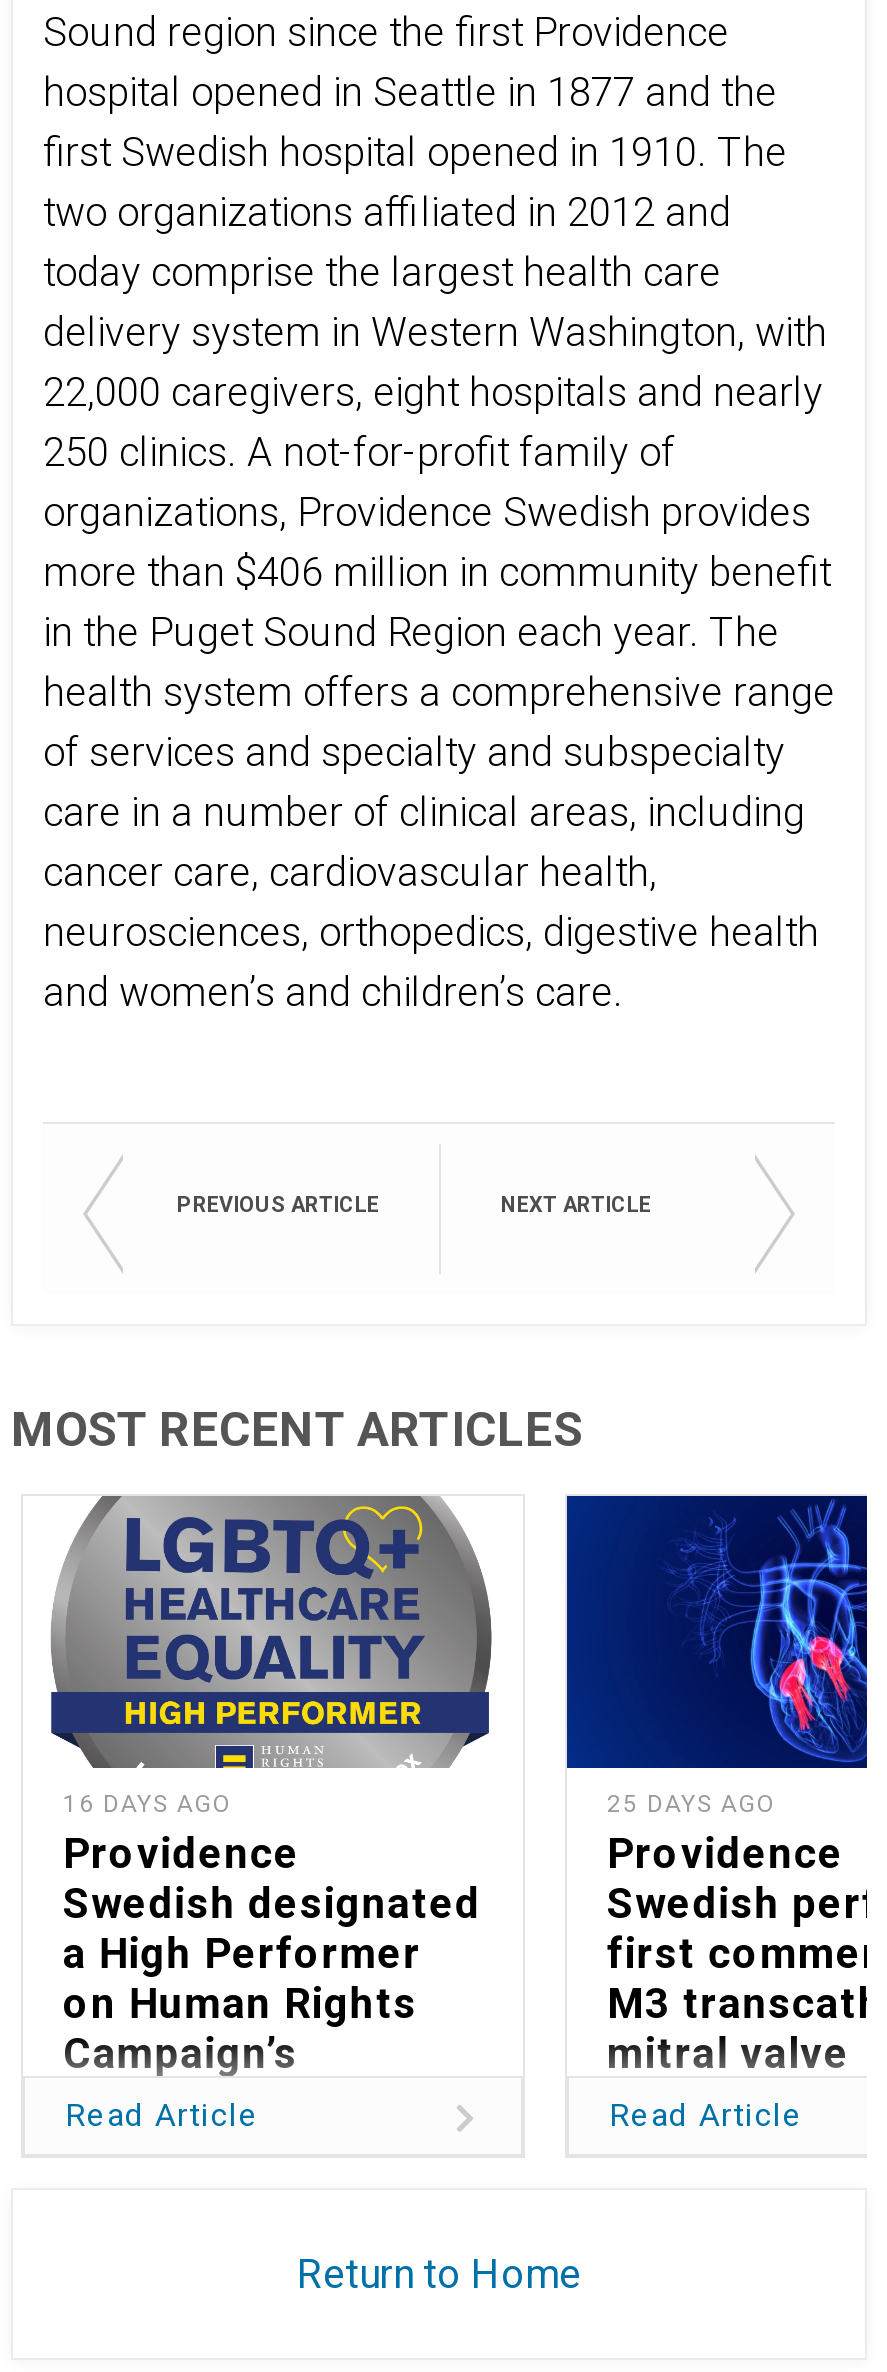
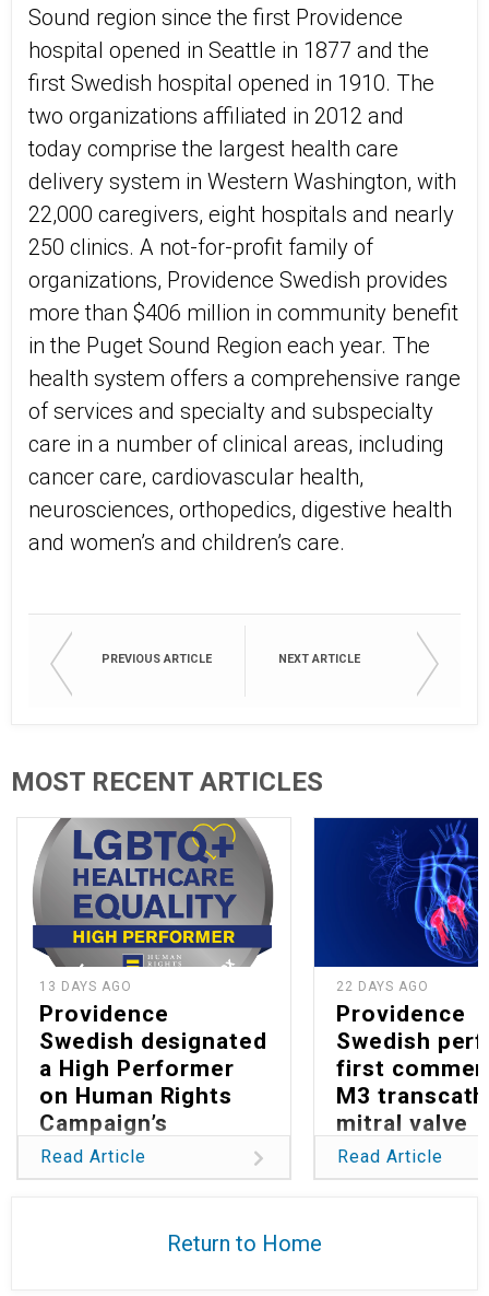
- 16 DAYS AGO
+ 13 DAYS AGO

- 25 DAYS AGO
+ 22 DAYS AGO
